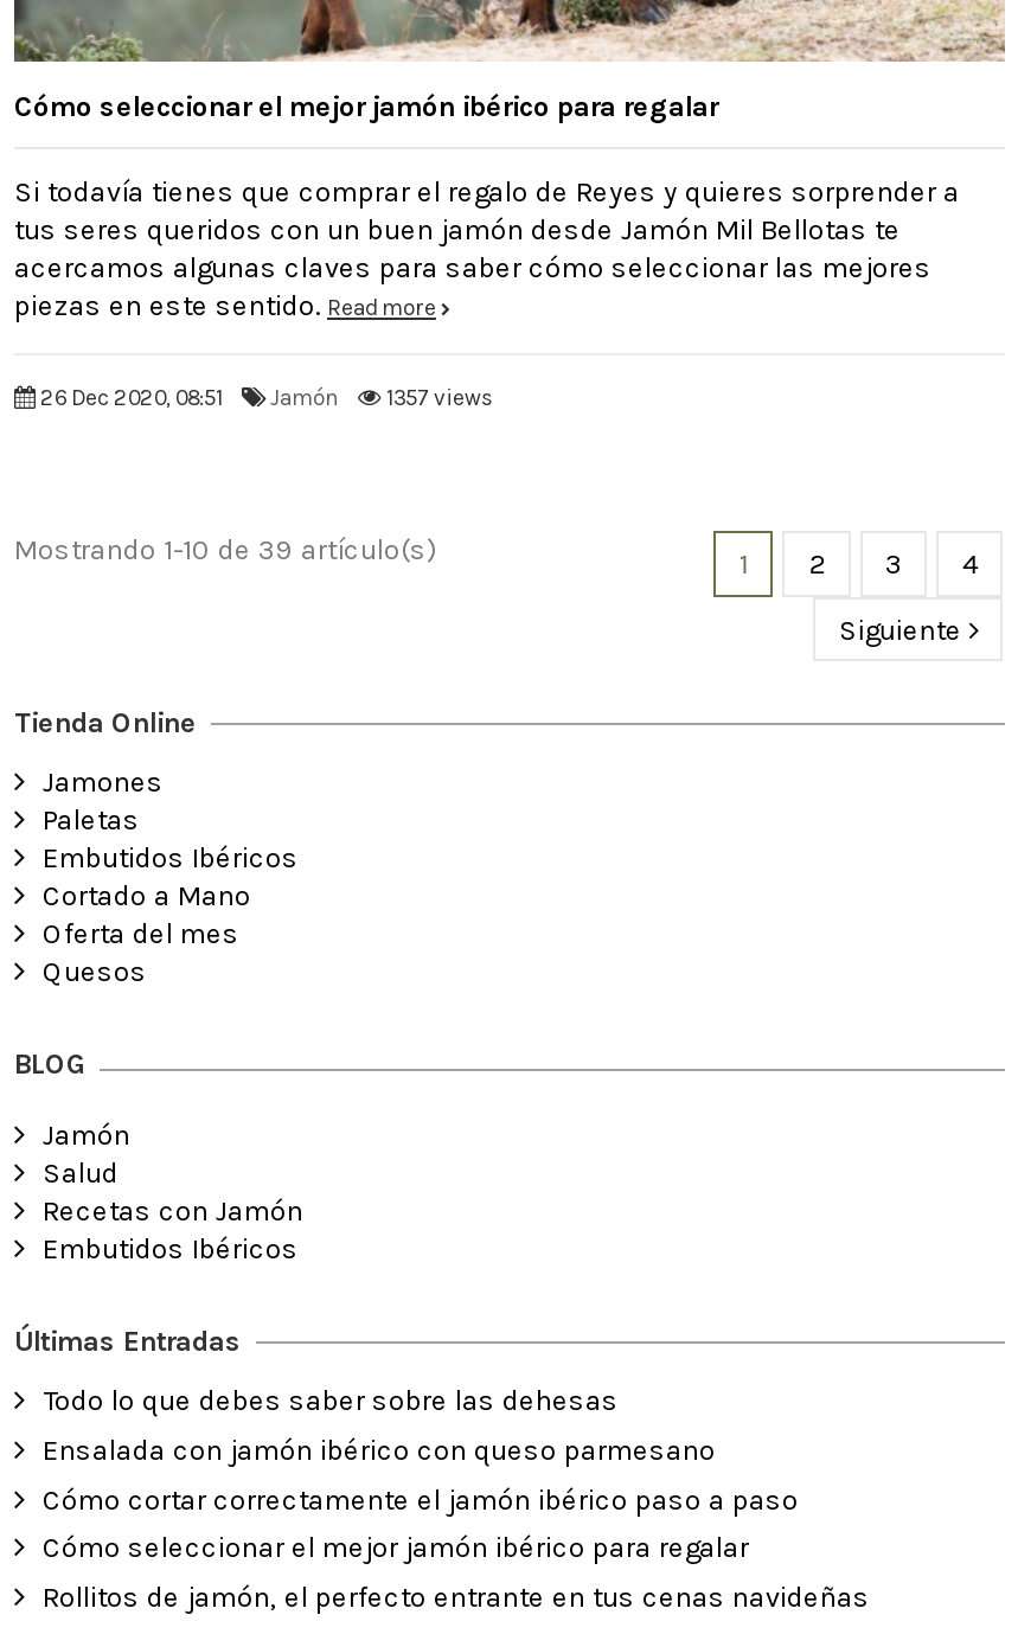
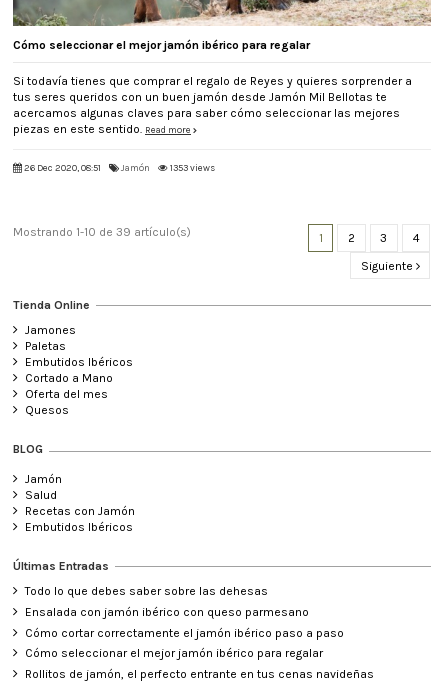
- 26 Dec 2020, 08:51 Jamón 1357 views
+ 26 Dec 2020, 08:51 Jamón 1353 views
